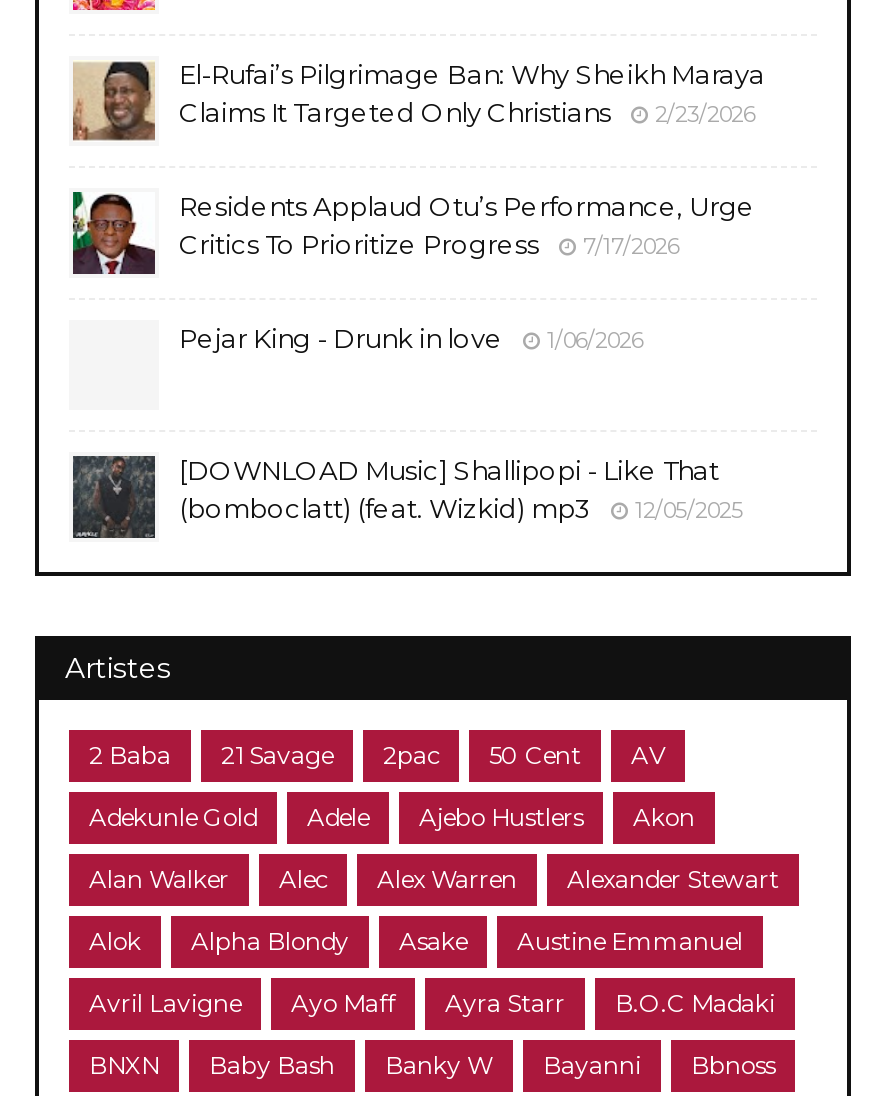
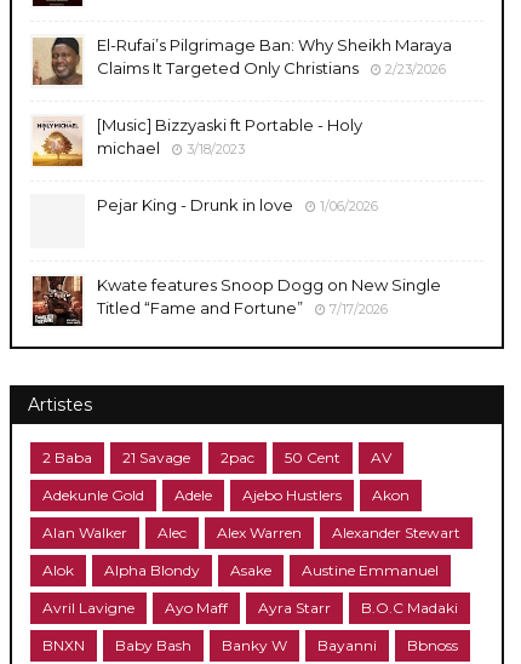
- [image]
- Residents Applaud Otu’s Performance, Urge
- Critics To Prioritize Progress
- 7/17/2026
+ [image]
+ [Music] Bizzyaski ft Portable - Holy
+ michael
+ 3/18/2023

- [image]
- [DOWNLOAD Music] Shallipopi - Like That
- (bomboclatt) (feat. Wizkid) mp3
- 12/05/2025
+ [image]
+ Kwate features Snoop Dogg on New Single
+ Titled “Fame and Fortune”
+ 7/17/2026
